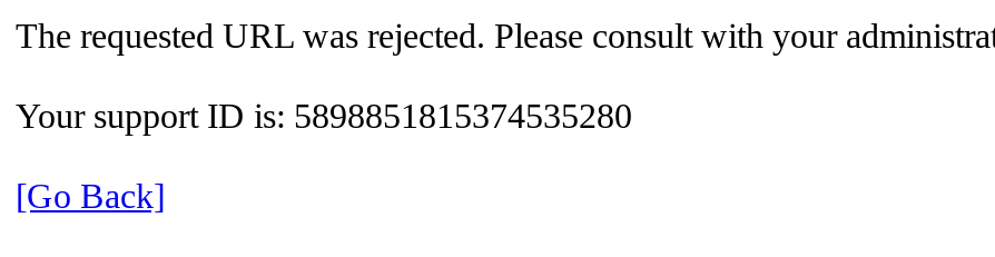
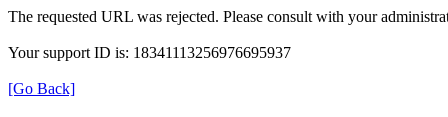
- Your support ID is: 5898851815374535280
+ Your support ID is: 18341113256976695937
